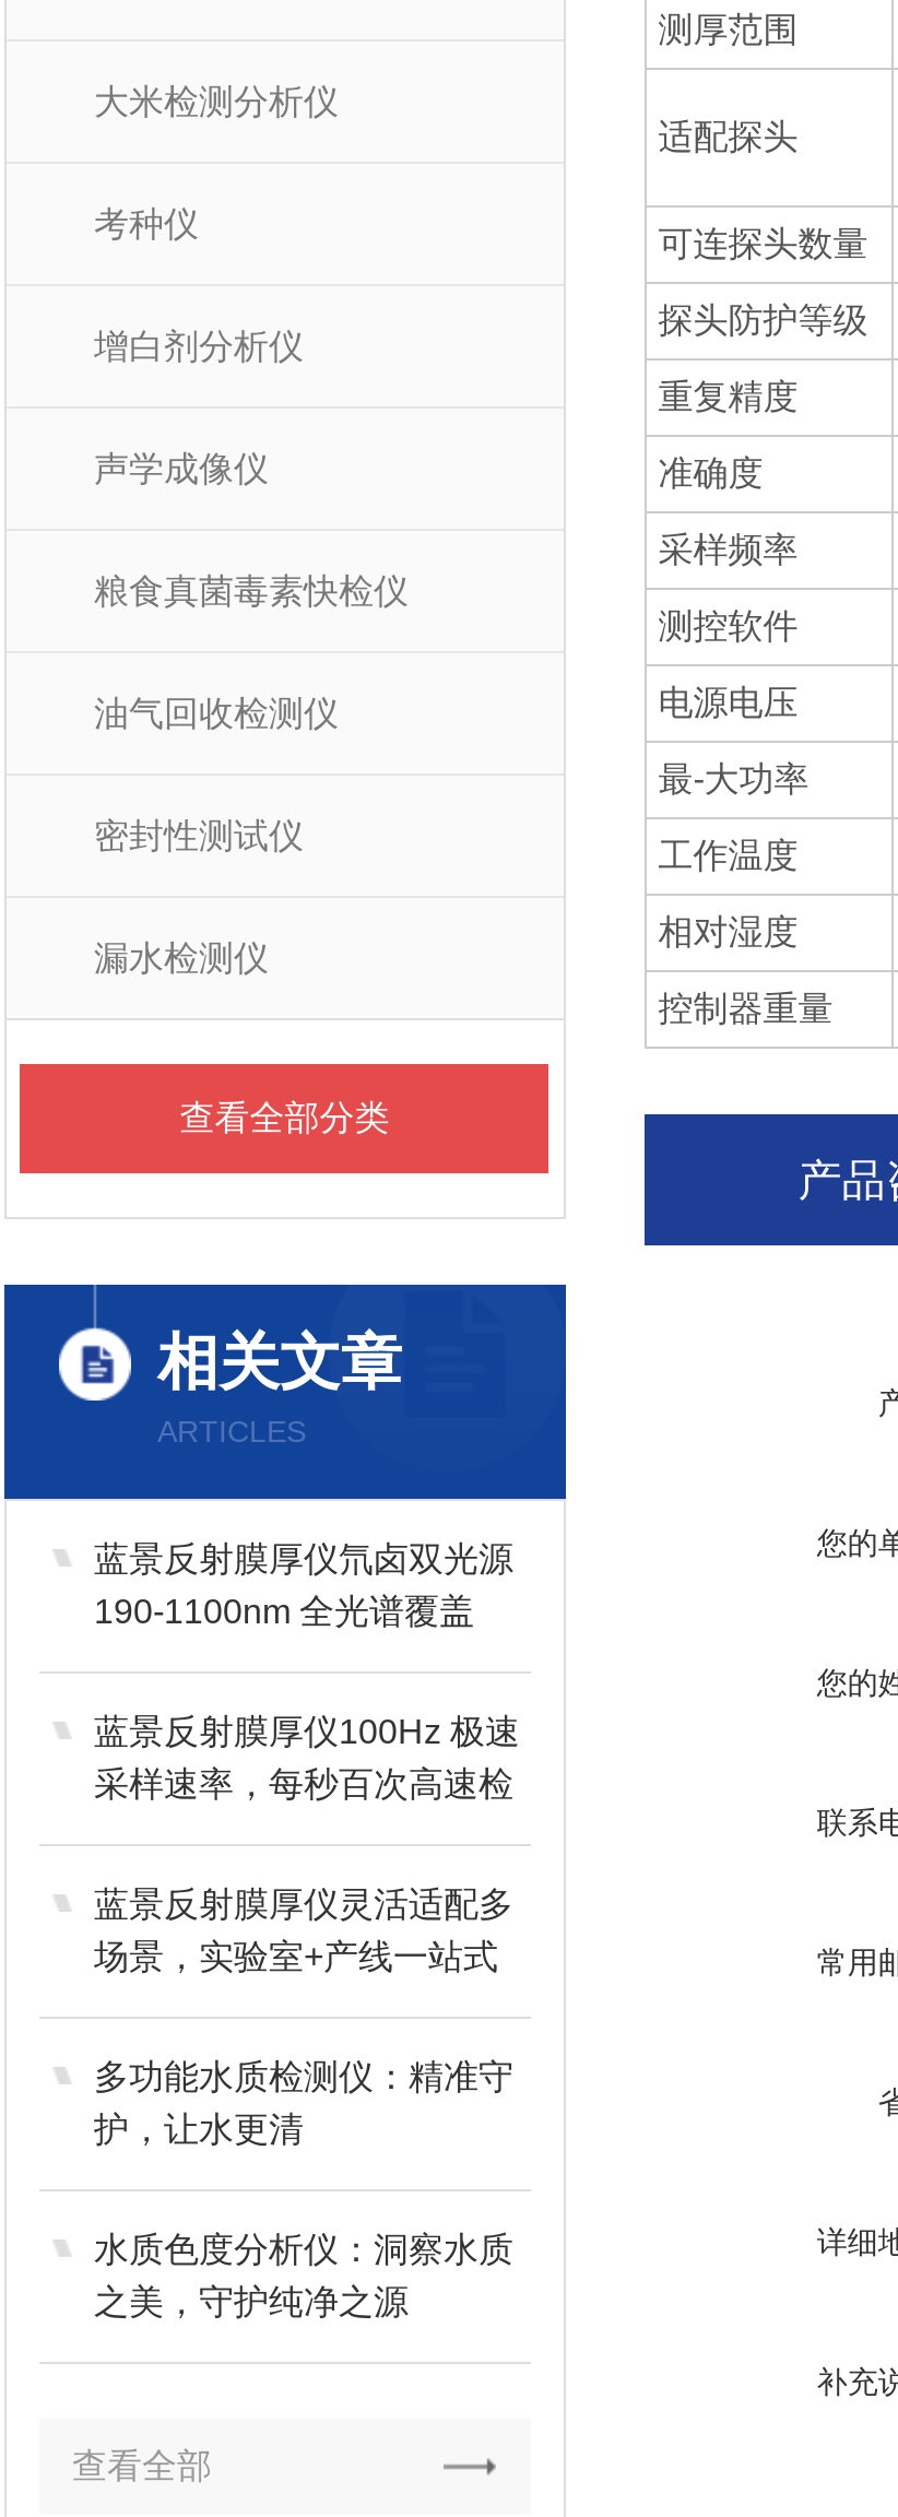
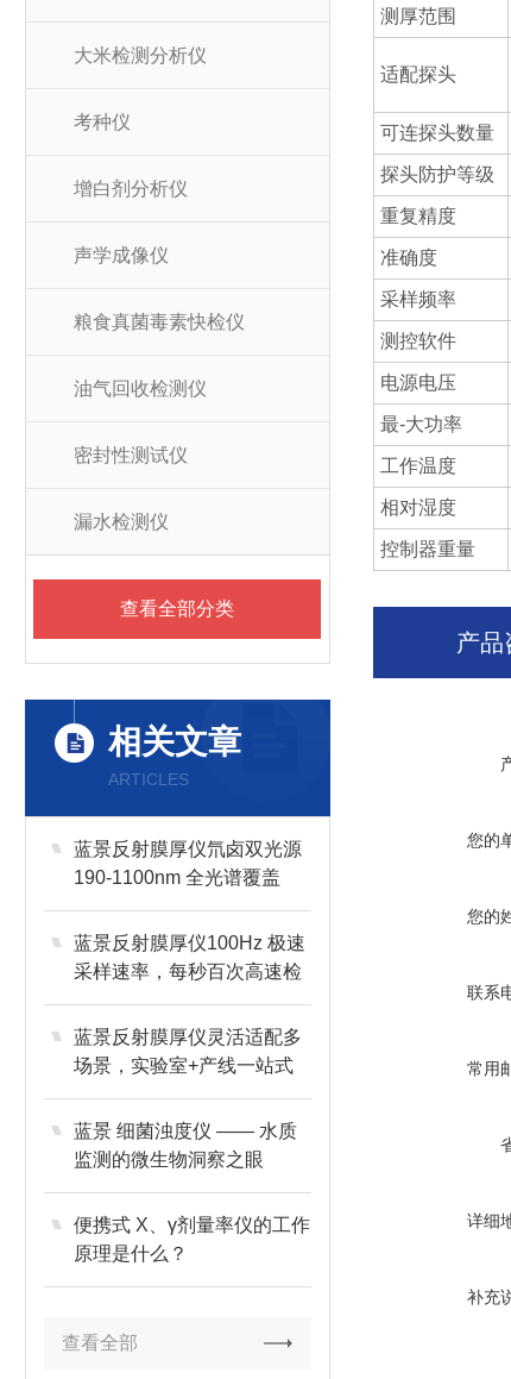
- 多功能水质检测仪：精准守
- 护，让水更清
+ 蓝景 细菌浊度仪 —— 水质
+ 监测的微生物洞察之眼

- 水质色度分析仪：洞察水质
- 之美，守护纯净之源
+ 便携式 X、γ剂量率仪的工作
+ 原理是什么？
